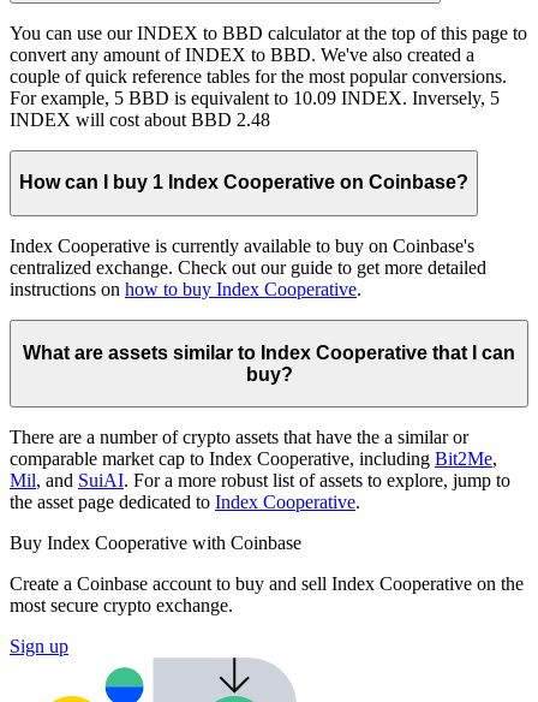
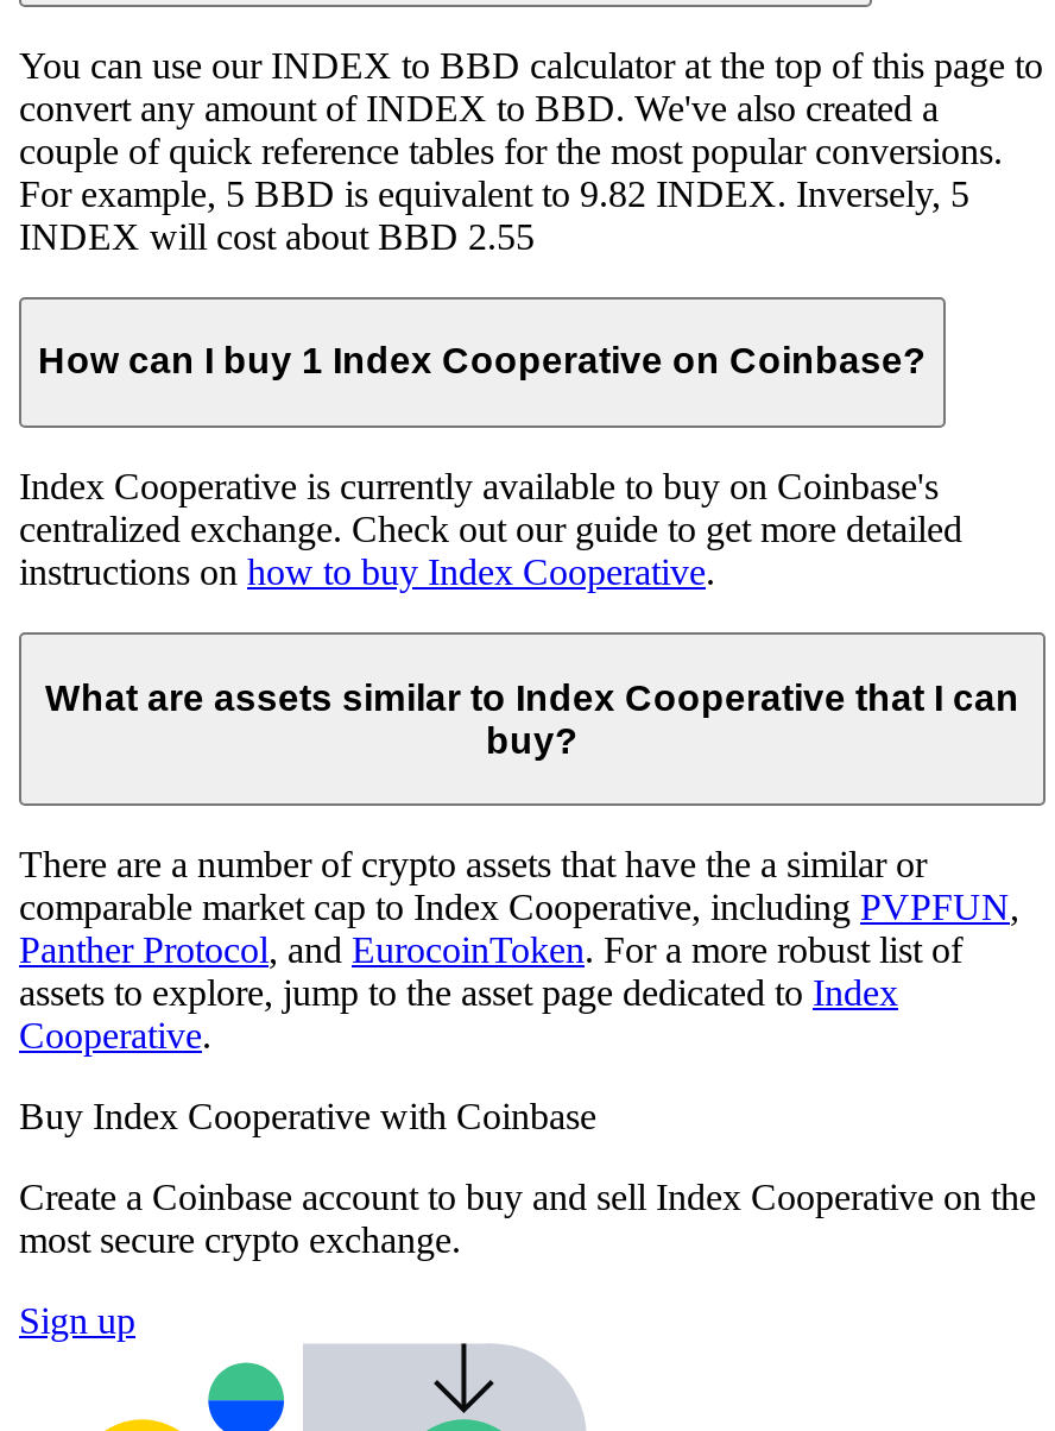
- For example, 5 BBD is equivalent to 10.09 INDEX. Inversely, 5
+ For example, 5 BBD is equivalent to 9.82 INDEX. Inversely, 5

- INDEX will cost about BBD 2.48
+ INDEX will cost about BBD 2.55

- comparable market cap to Index Cooperative, including Bit2Me,
- Mil, and SuiAI. For a more robust list of assets to explore, jump to
- the asset page dedicated to Index Cooperative.
+ comparable market cap to Index Cooperative, including PVPFUN,
+ Panther Protocol, and EurocoinToken. For a more robust list of
+ assets to explore, jump to the asset page dedicated to Index
+ Cooperative.
